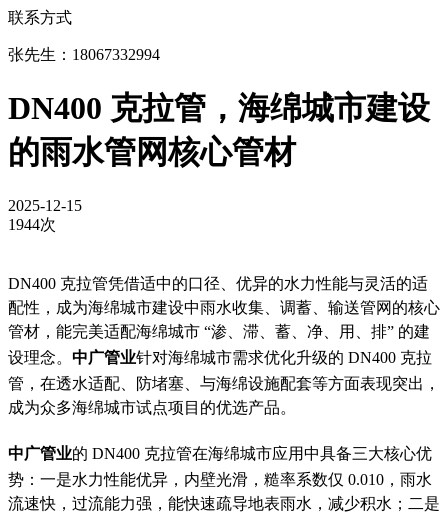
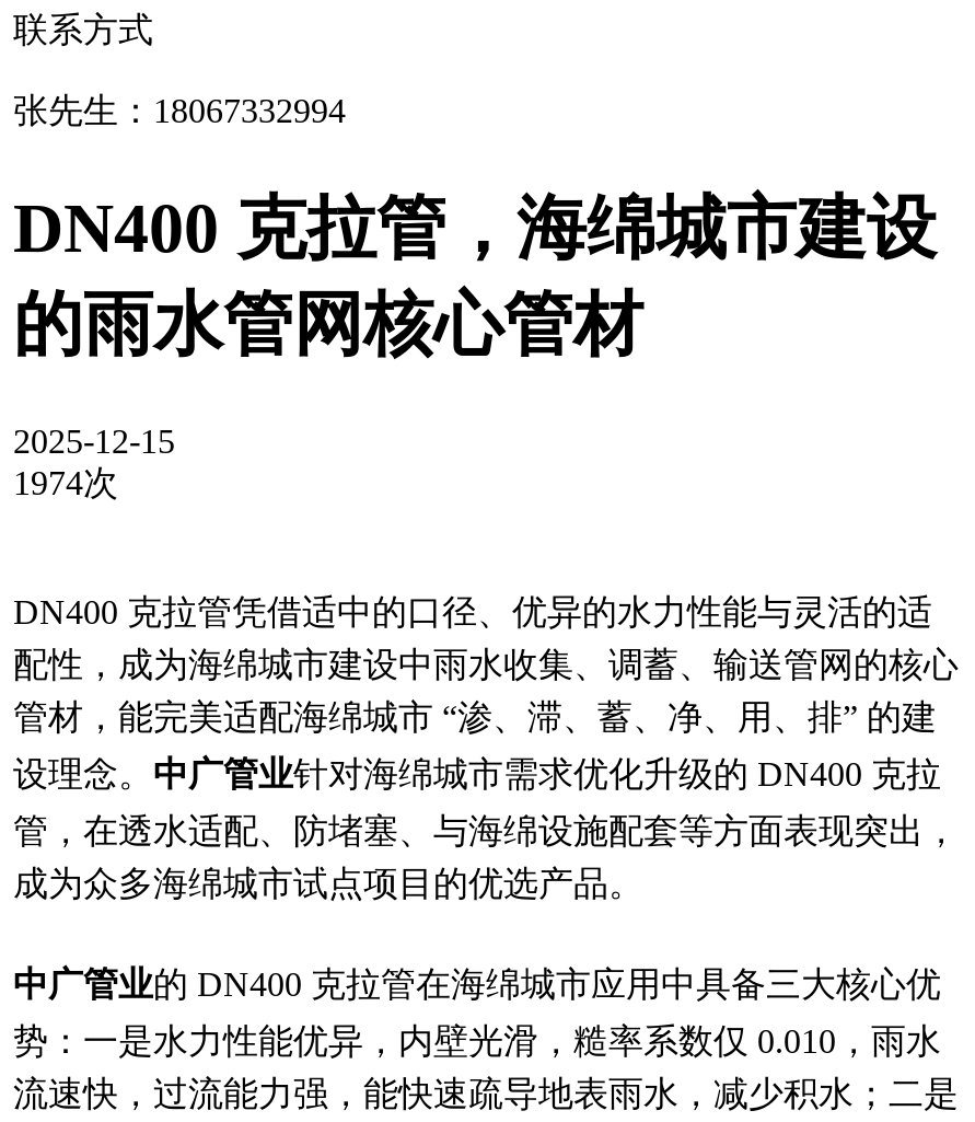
- 1944次
+ 1974次
